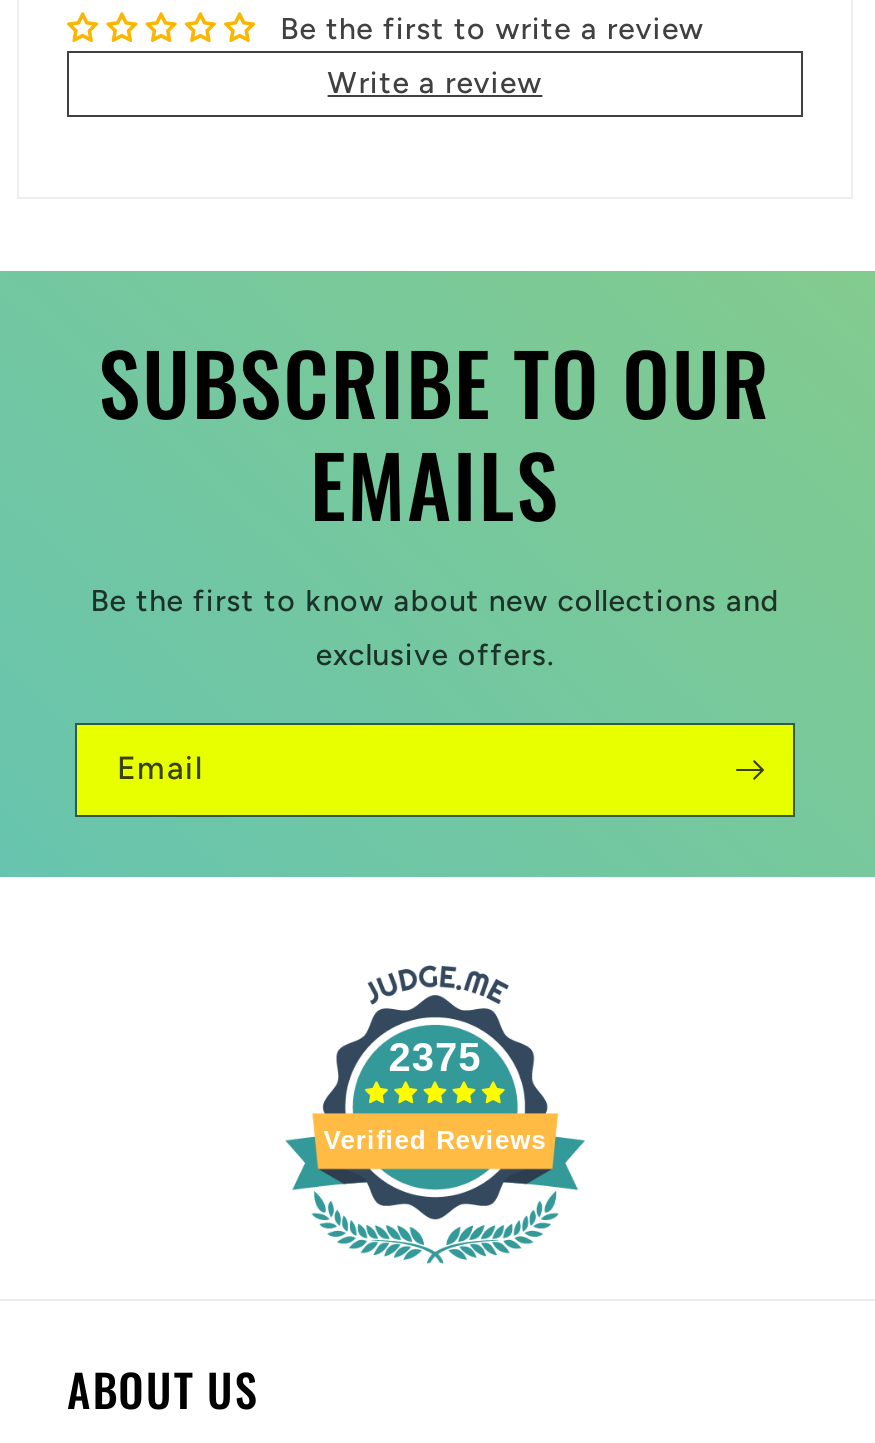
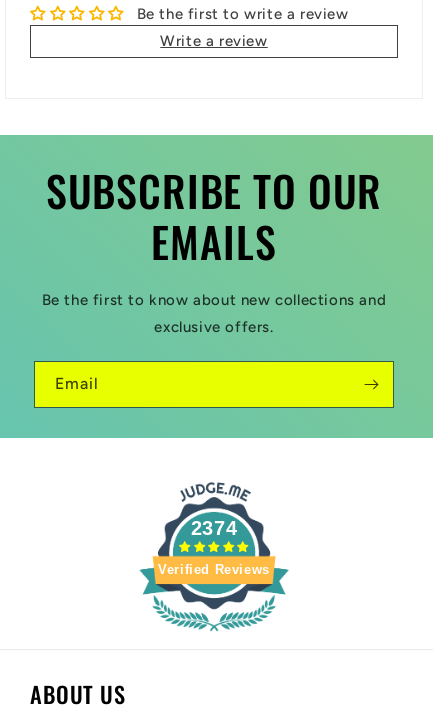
- 2375
+ 2374
